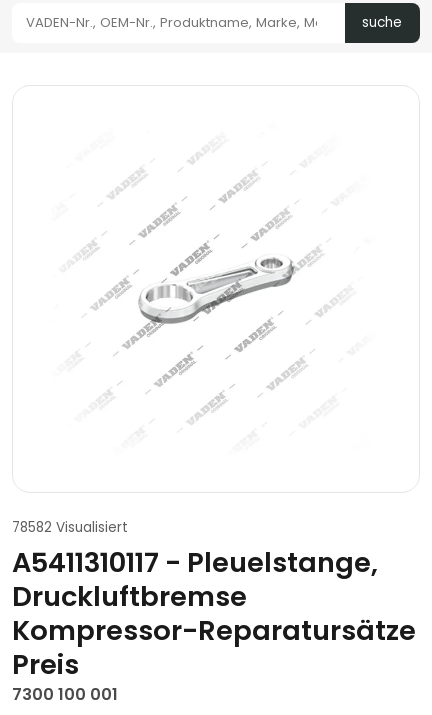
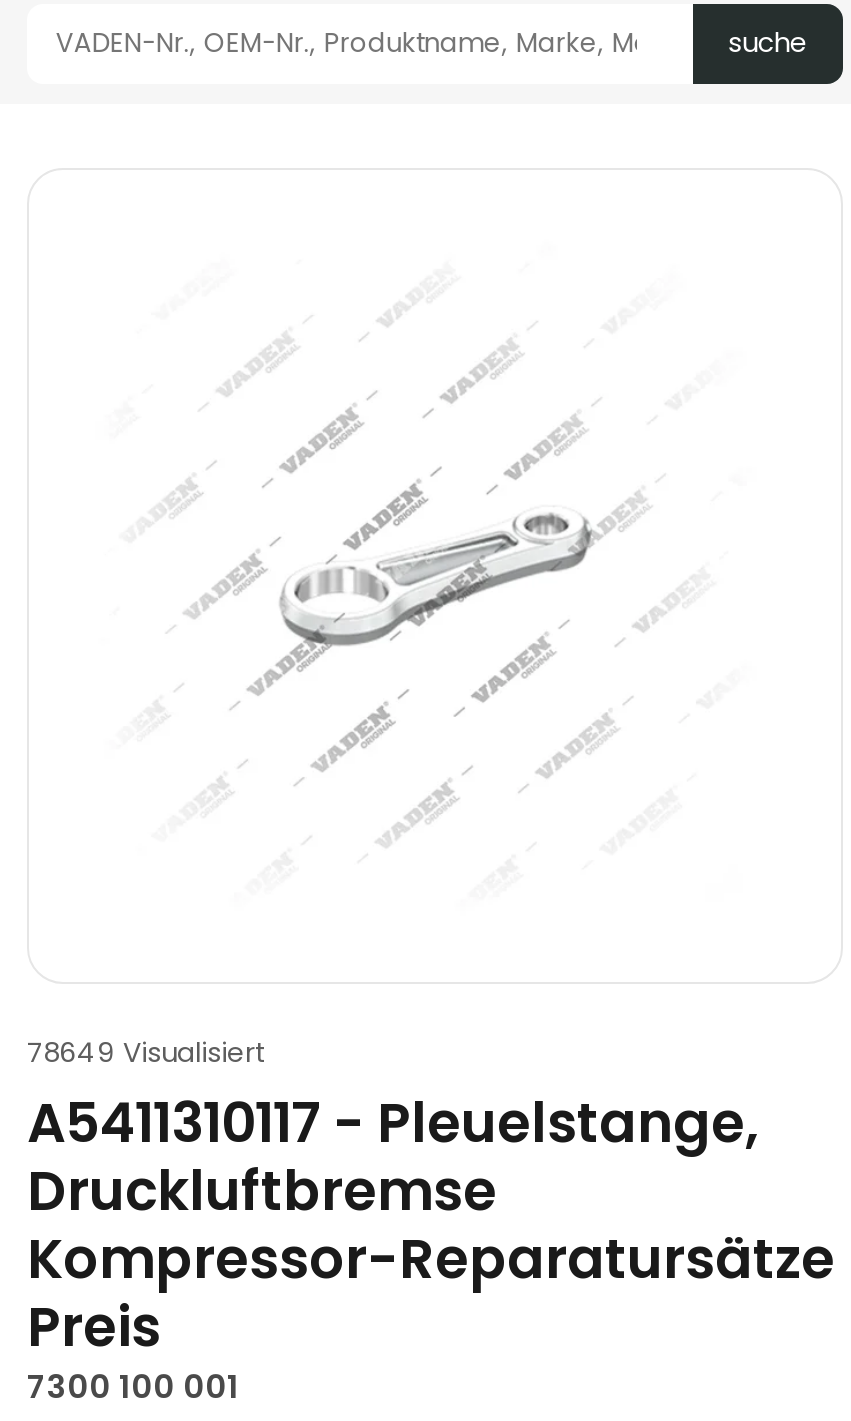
- 78582 Visualisiert
+ 78649 Visualisiert
